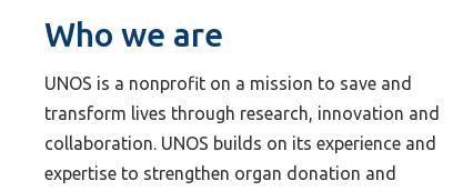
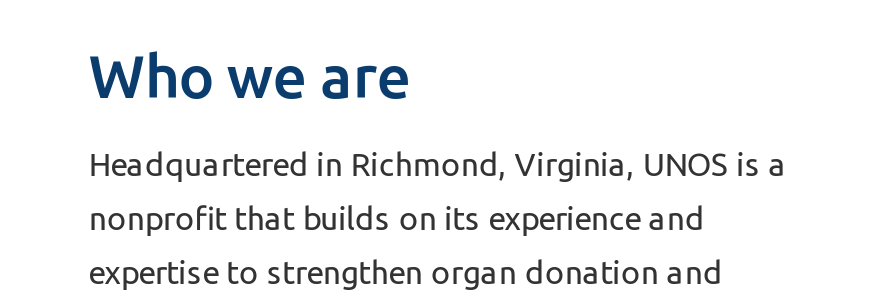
- UNOS is a nonprofit on a mission to save and
- transform lives through research, innovation and
- collaboration. UNOS builds on its experience and
+ Headquartered in Richmond, Virginia, UNOS is a
+ nonprofit that builds on its experience and
